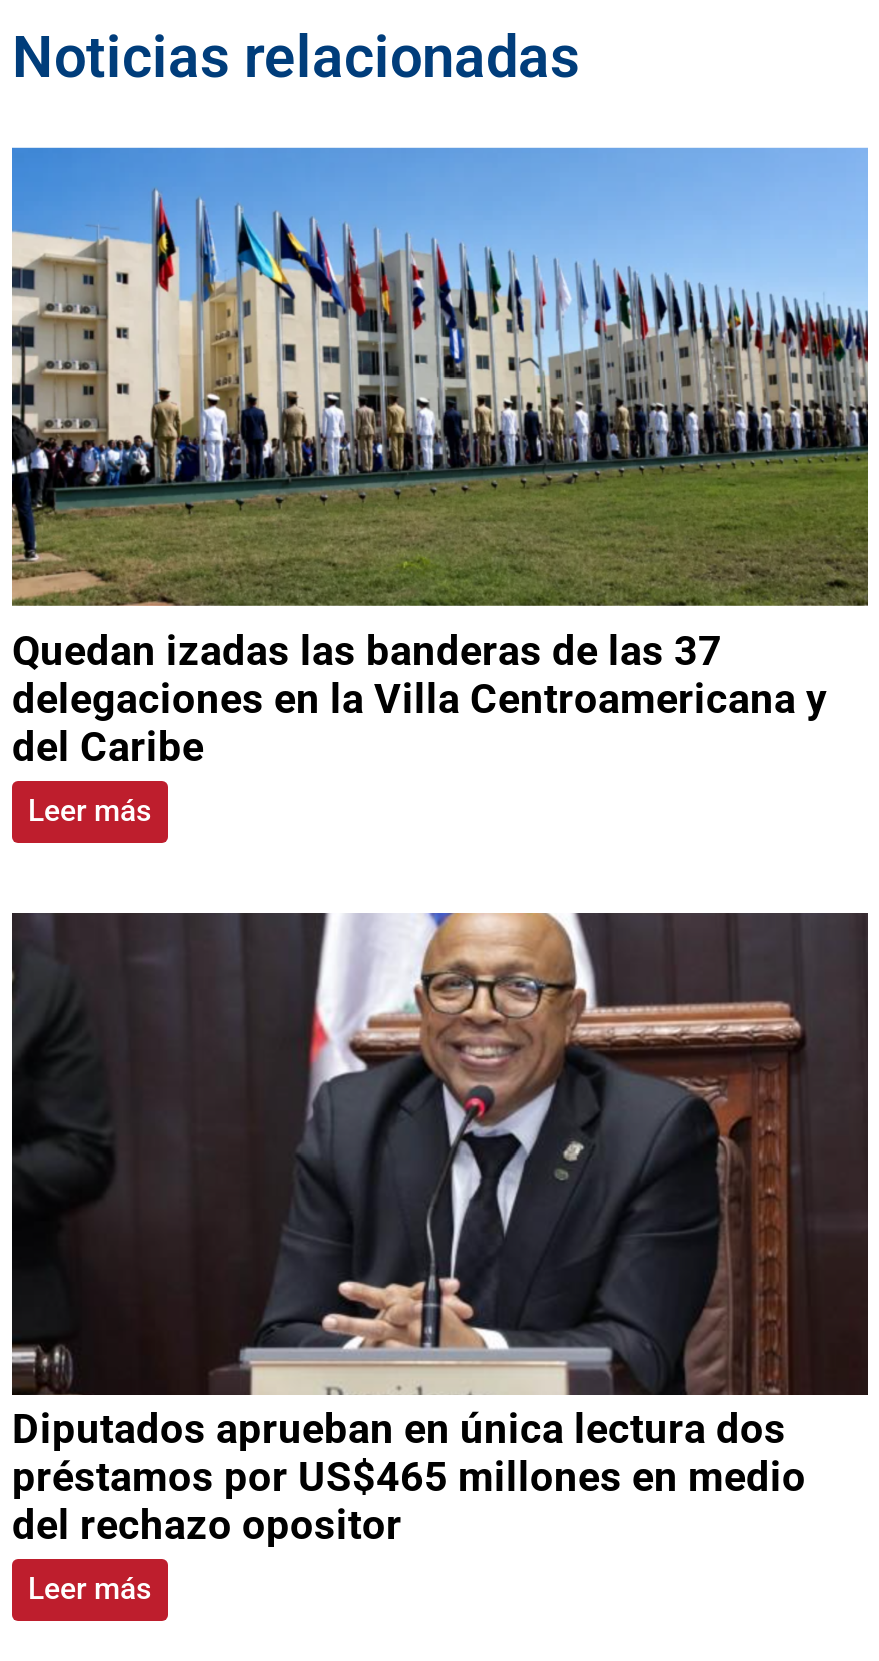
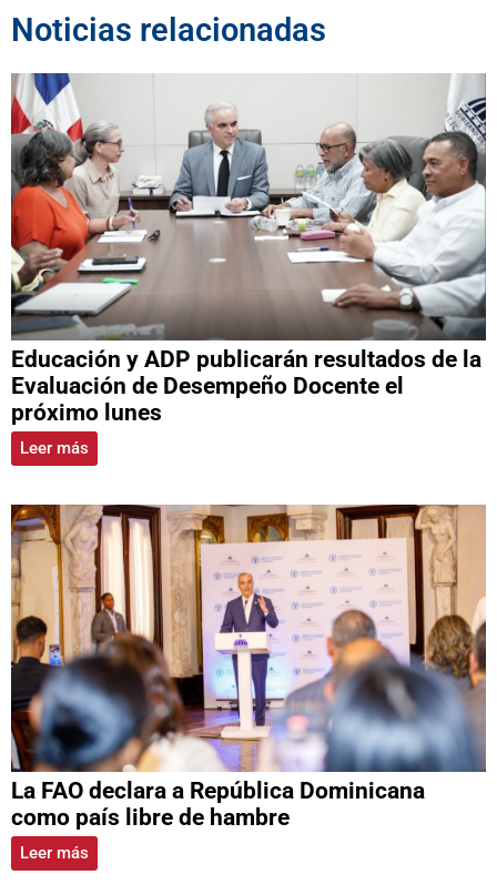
- [image]
- Quedan izadas las banderas de las 37
- delegaciones en la Villa Centroamericana y
- del Caribe
+ [image]
+ Educación y ADP publicarán resultados de la
+ Evaluación de Desempeño Docente el
+ próximo lunes

- [image]
- Diputados aprueban en única lectura dos
- préstamos por US$465 millones en medio
- del rechazo opositor
+ [image]
+ La FAO declara a República Dominicana
+ como país libre de hambre
